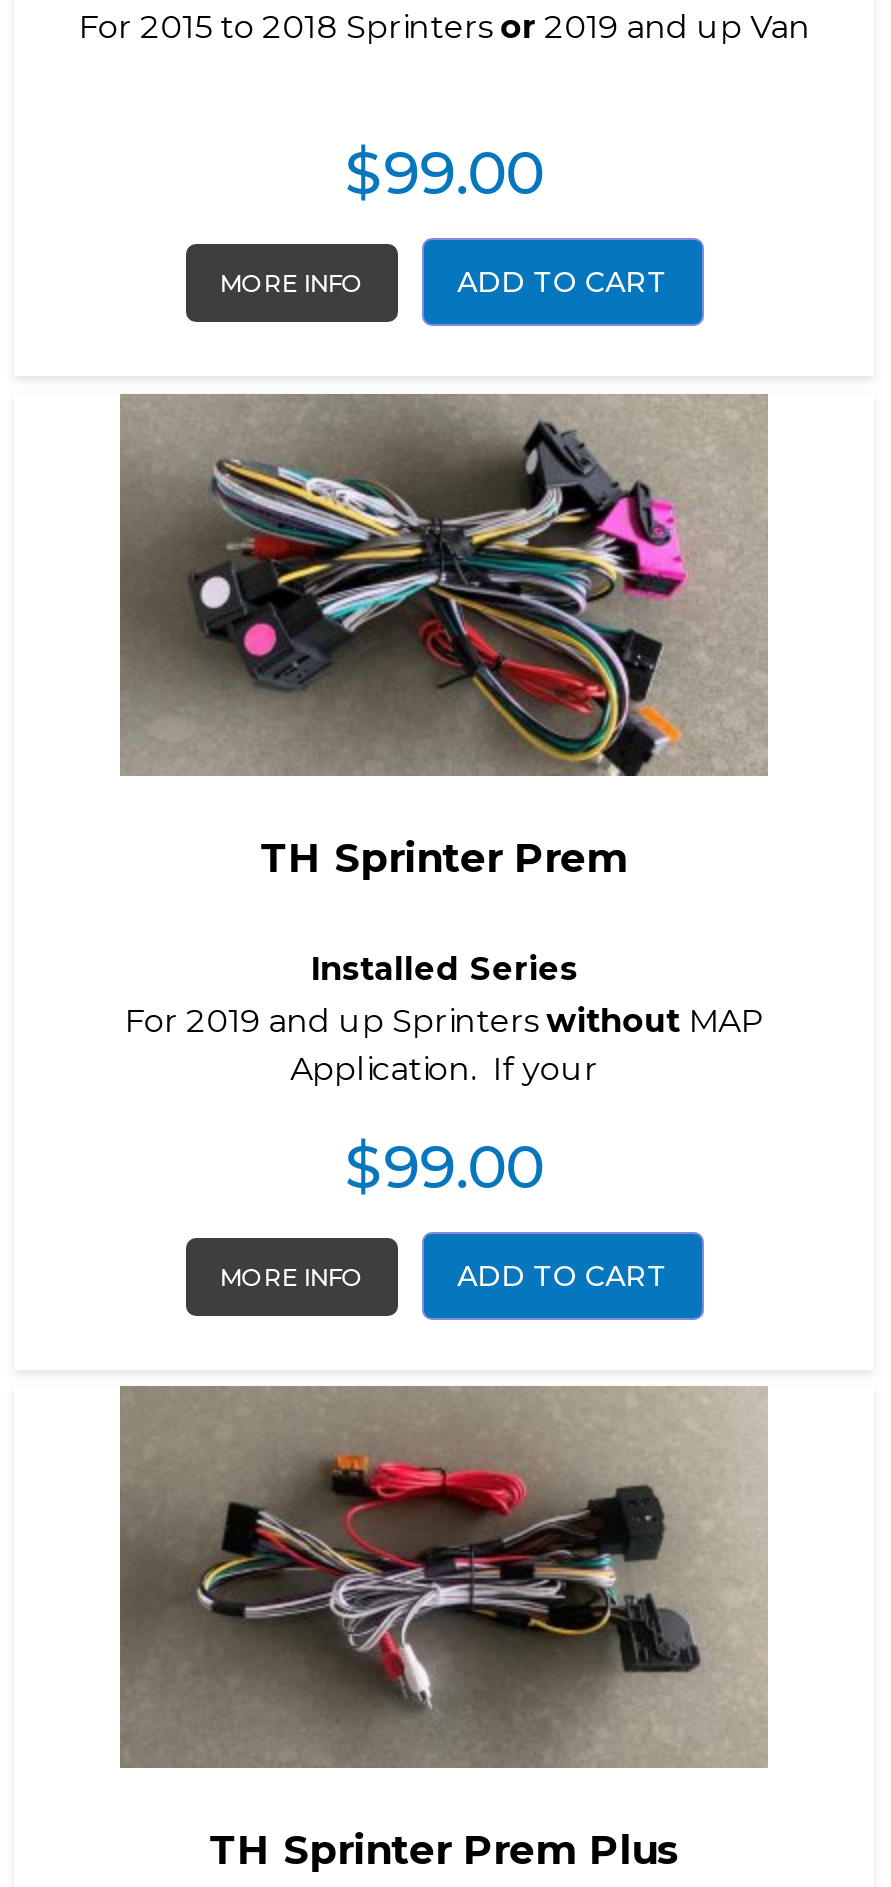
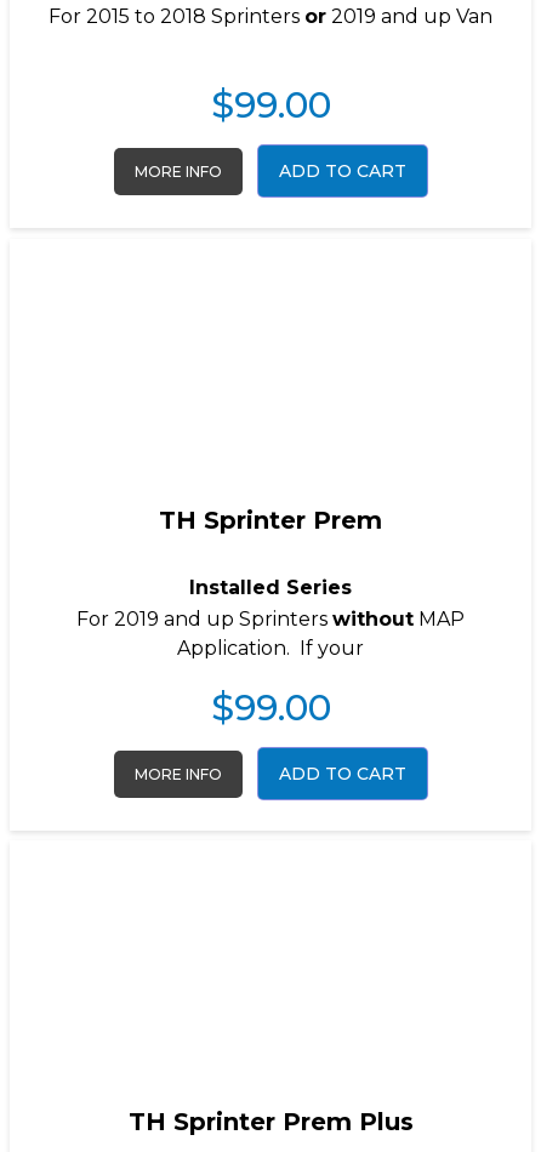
- [image]

- [image]
